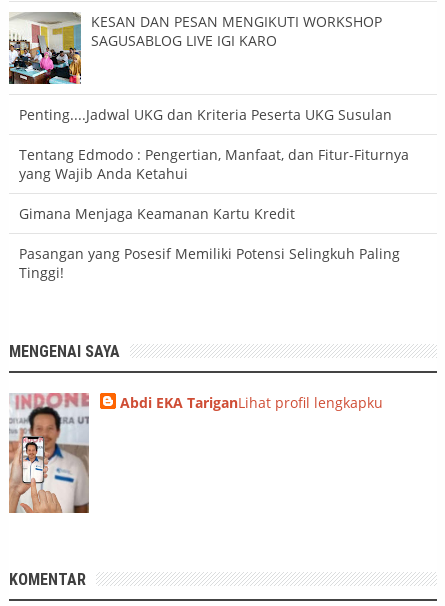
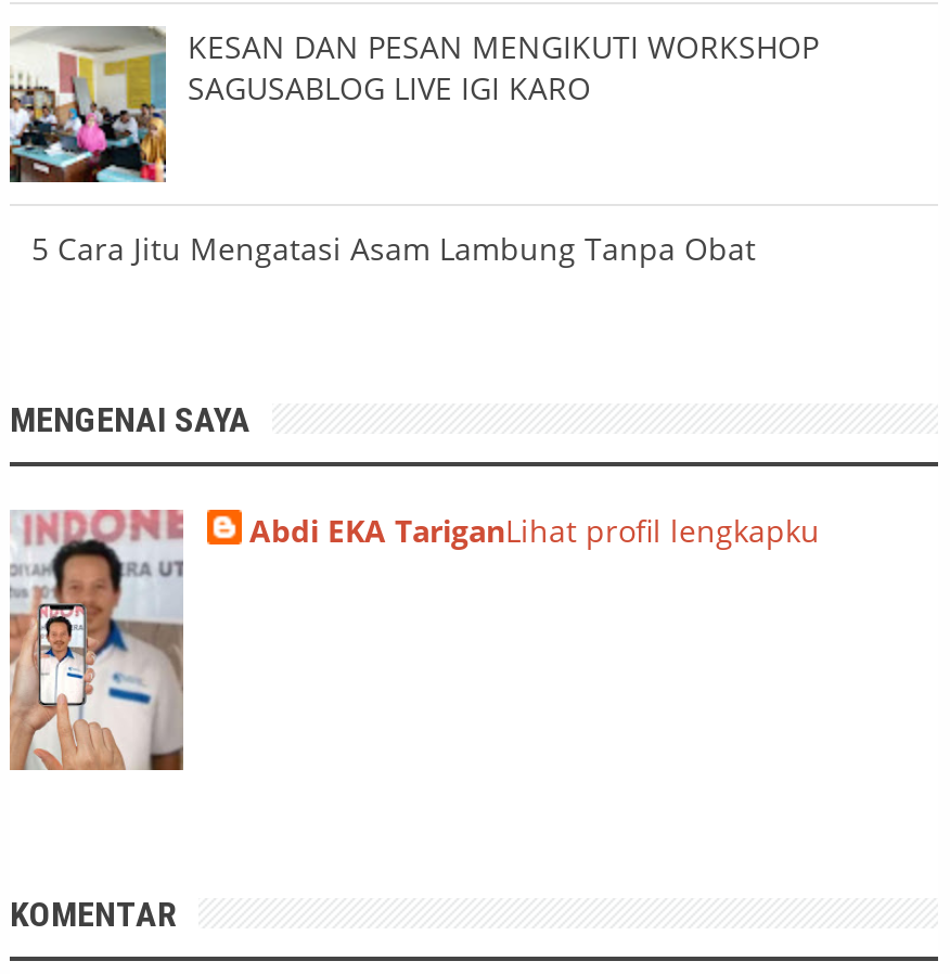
- Penting....Jadwal UKG dan Kriteria Peserta UKG Susulan
- Tentang Edmodo : Pengertian, Manfaat, dan Fitur-Fiturnya
- yang Wajib Anda Ketahui
- Gimana Menjaga Keamanan Kartu Kredit
- Pasangan yang Posesif Memiliki Potensi Selingkuh Paling
- Tinggi!
+ 5 Cara Jitu Mengatasi Asam Lambung Tanpa Obat
